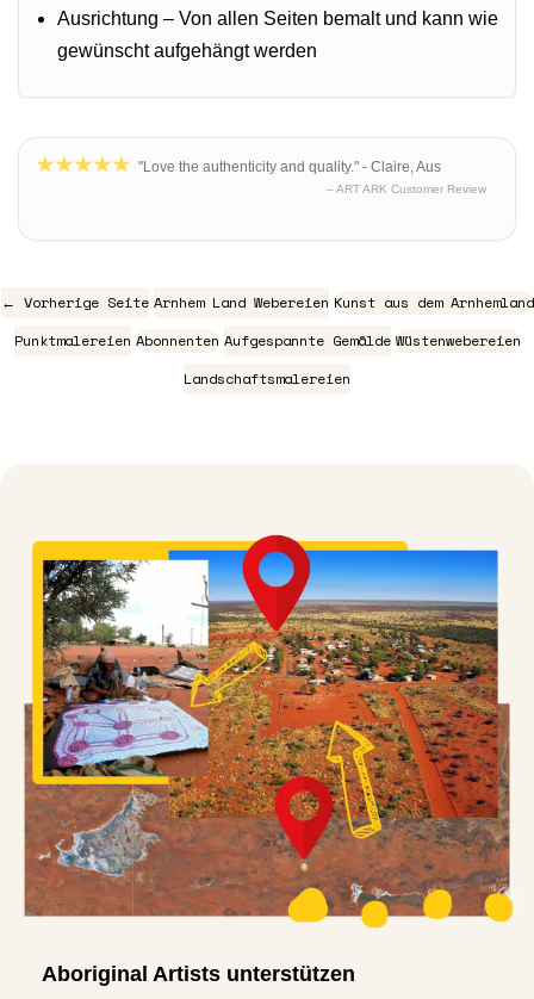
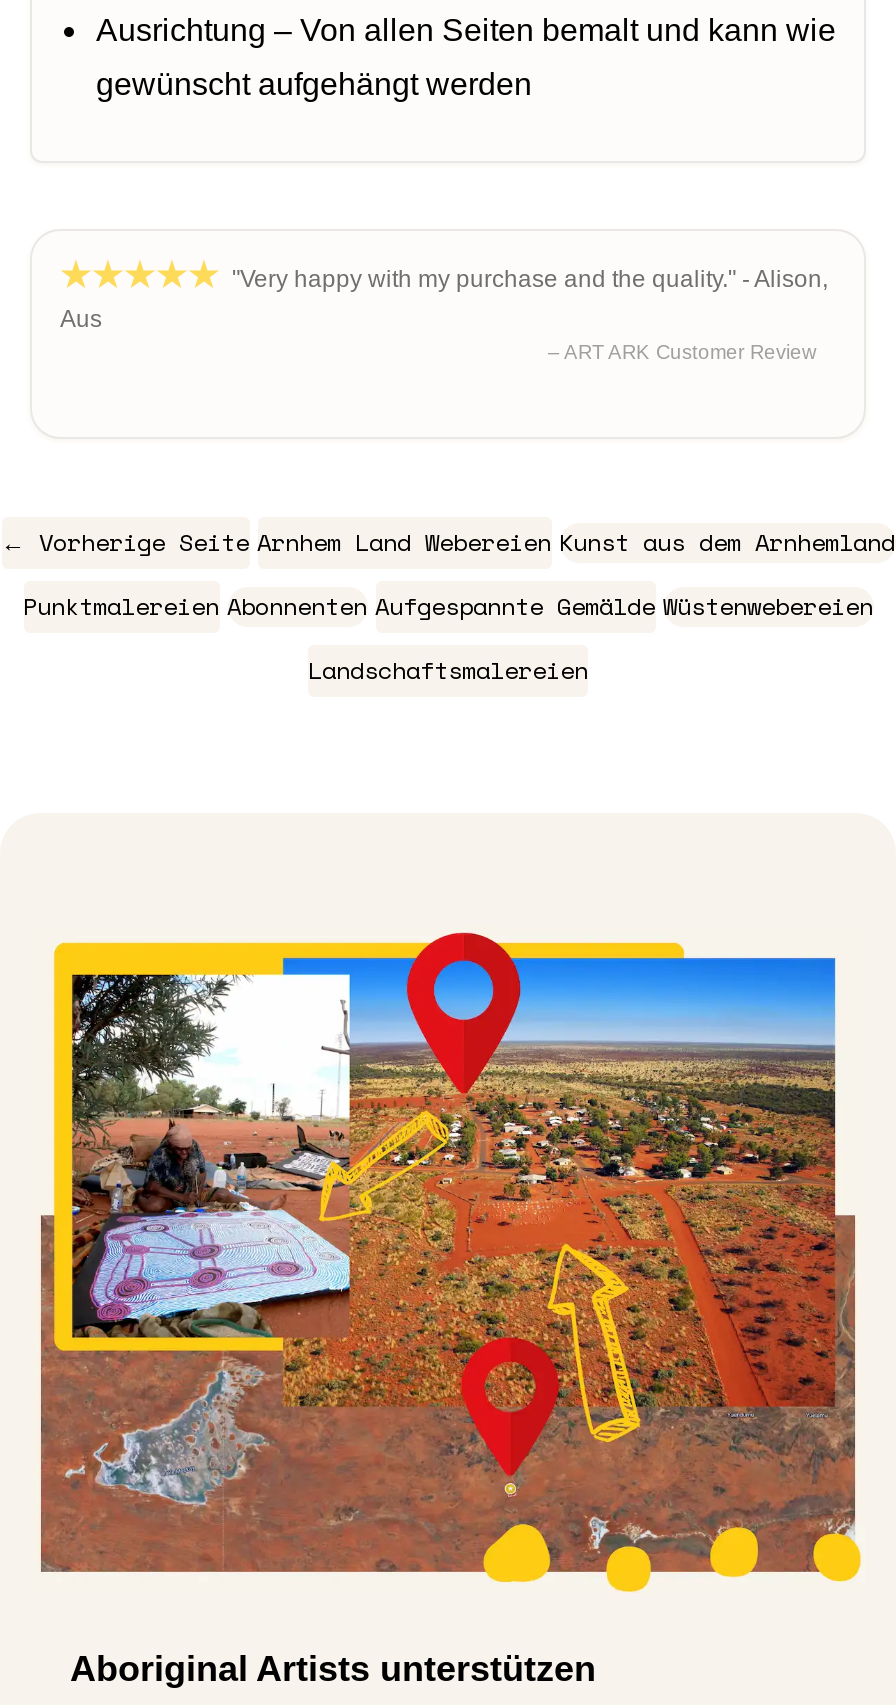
- "Love the authenticity and quality." - Claire, Aus
+ "Very happy with my purchase and the quality." - Alison,
+ Aus
